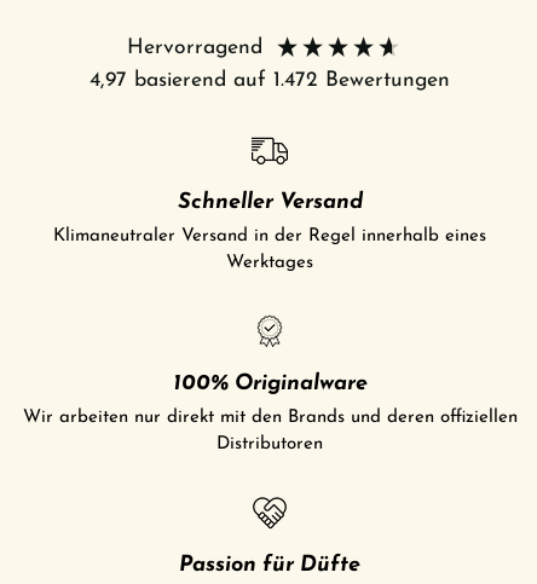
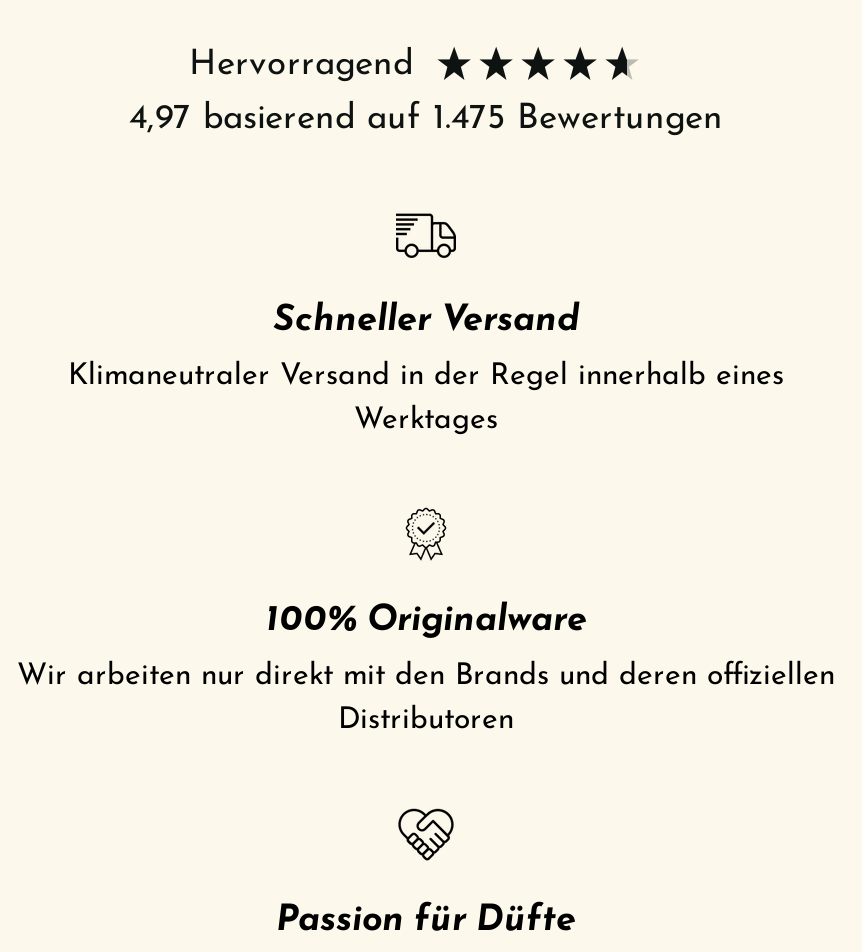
- 4,97 basierend auf 1.472 Bewertungen
+ 4,97 basierend auf 1.475 Bewertungen
